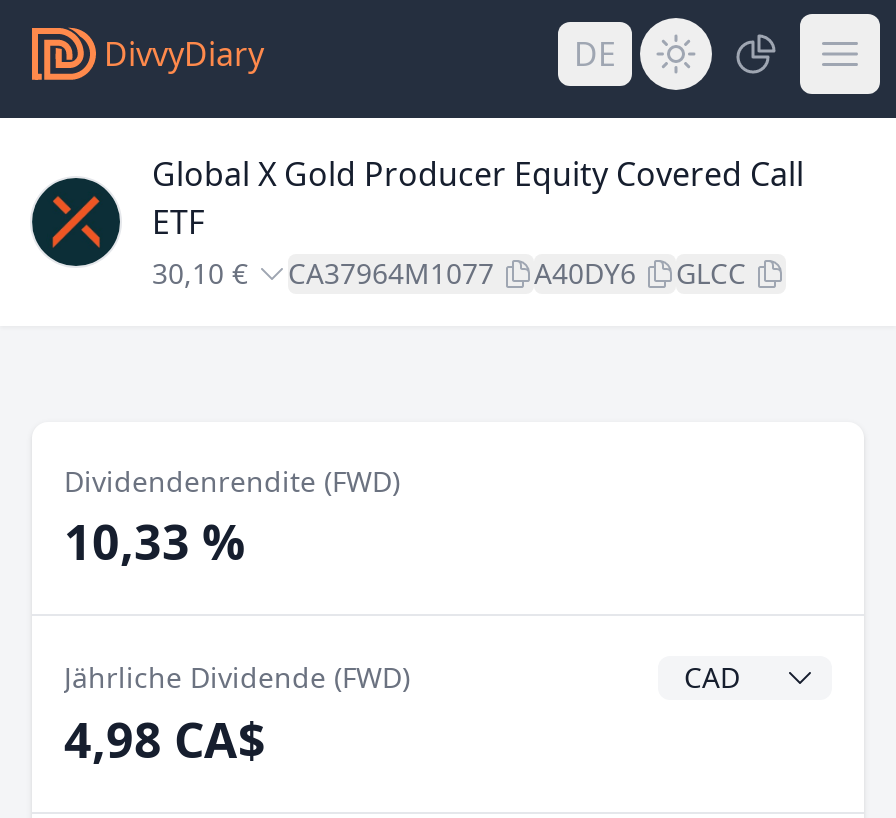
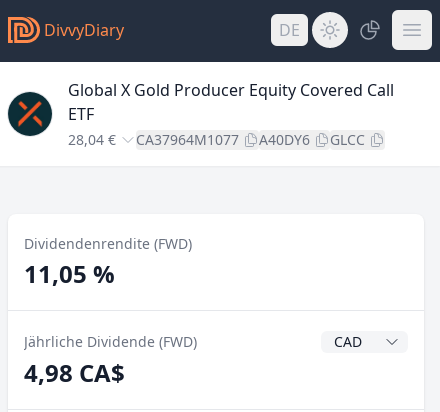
- 30,10 € CA37964M1077 A40DY6 GLCC
+ 28,04 € CA37964M1077 A40DY6 GLCC

- 10,33 %
+ 11,05 %
